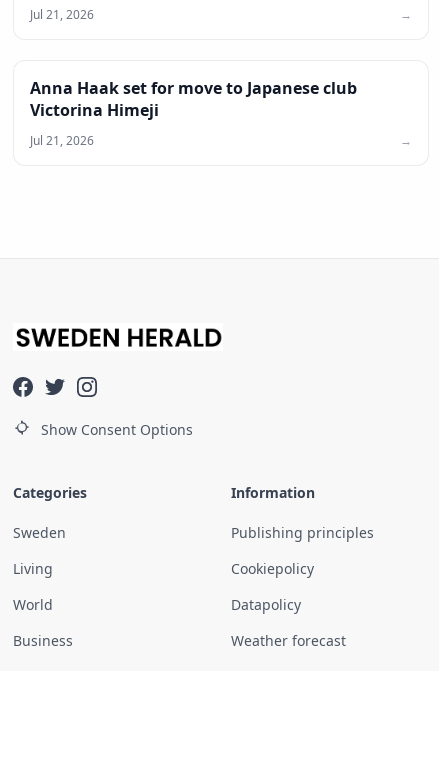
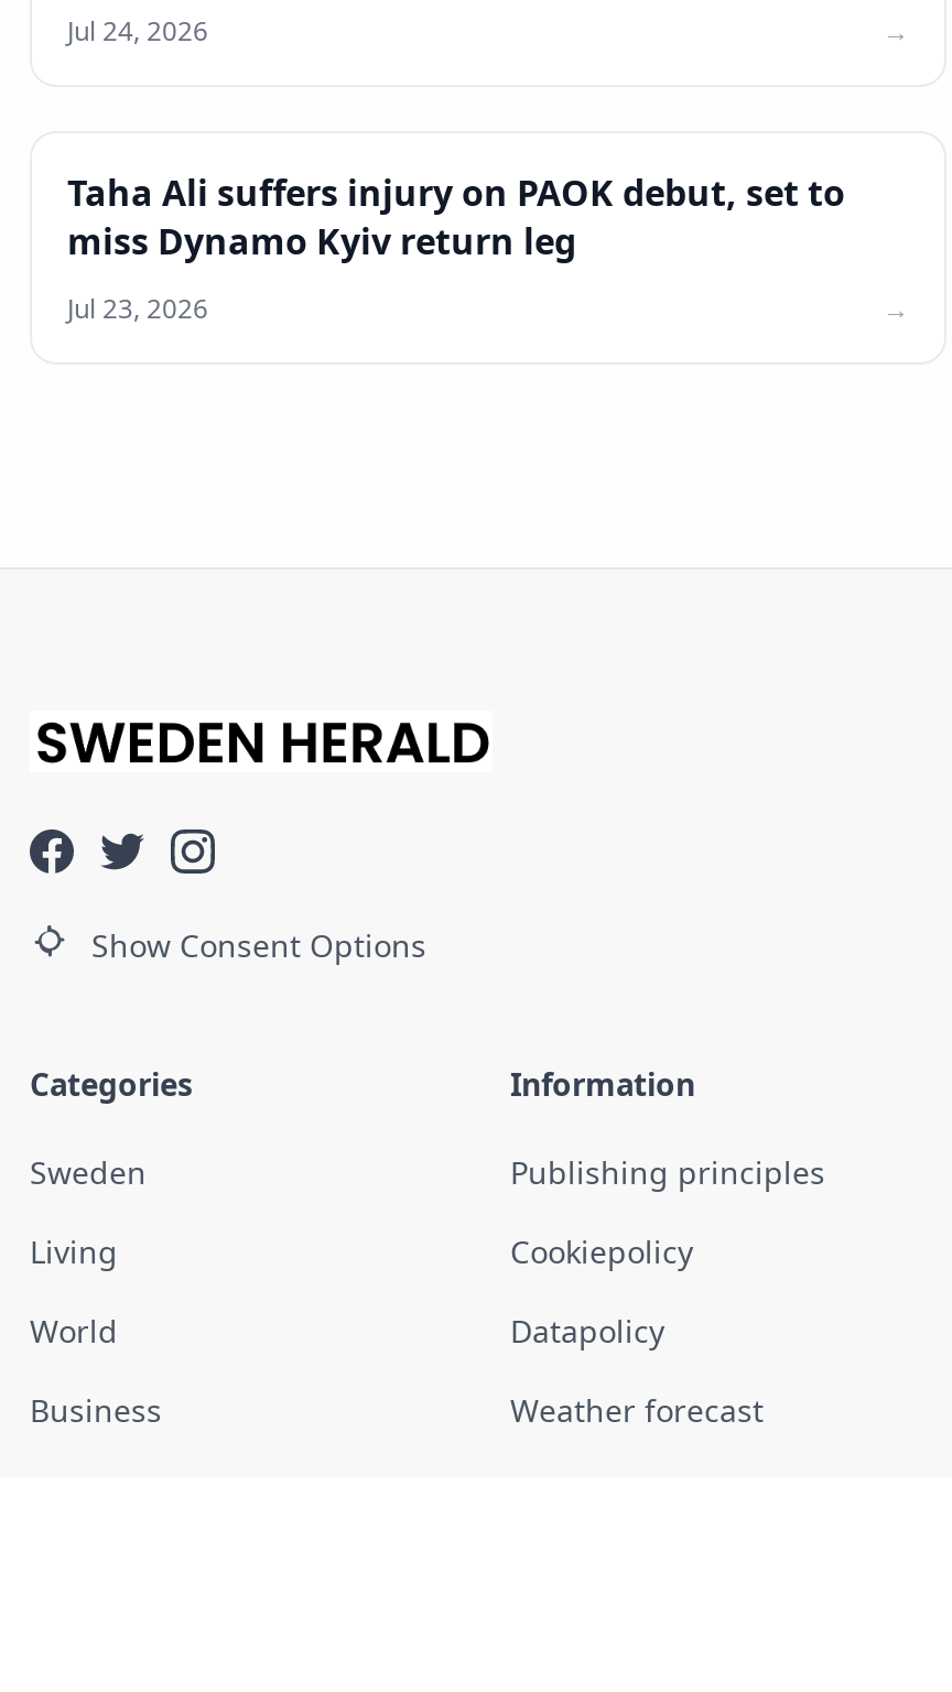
- Jul 21, 2026
+ Jul 24, 2026

- Anna Haak set for move to Japanese club
- Victorina Himeji
+ Taha Ali suffers injury on PAOK debut, set to
+ miss Dynamo Kyiv return leg

- Jul 21, 2026
+ Jul 23, 2026
